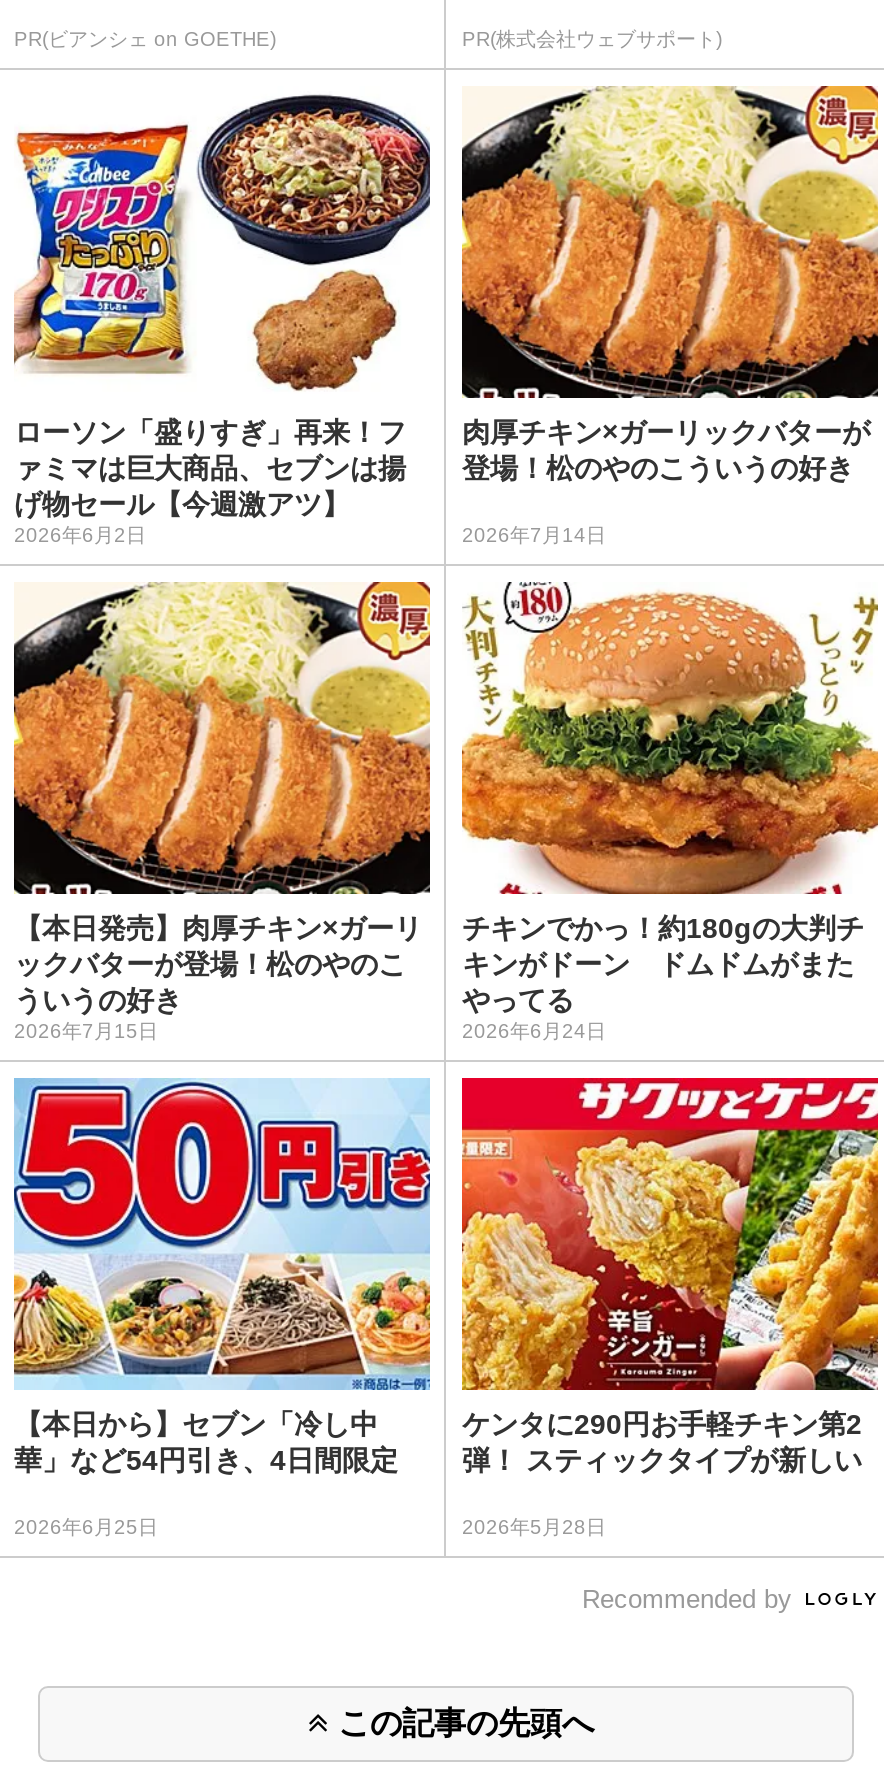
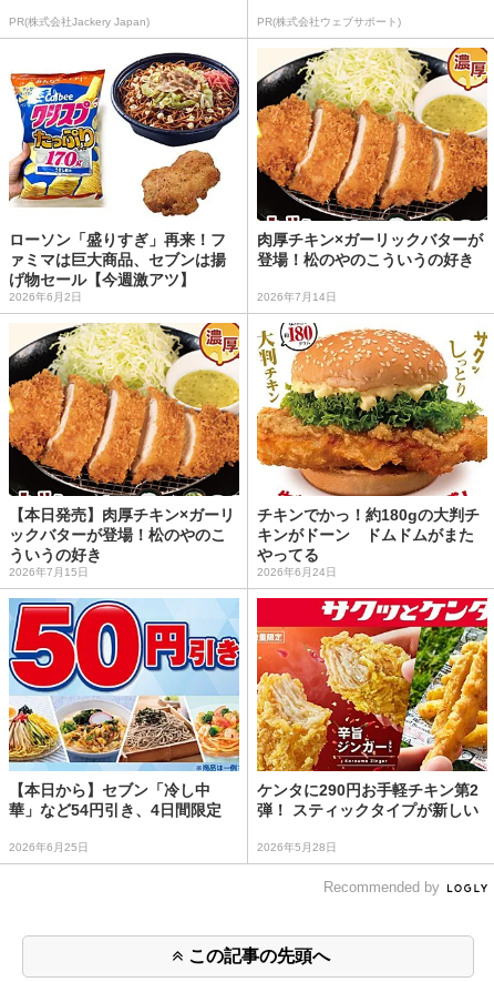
- PR(ビアンシェ on GOETHE)
+ PR(株式会社Jackery Japan)
